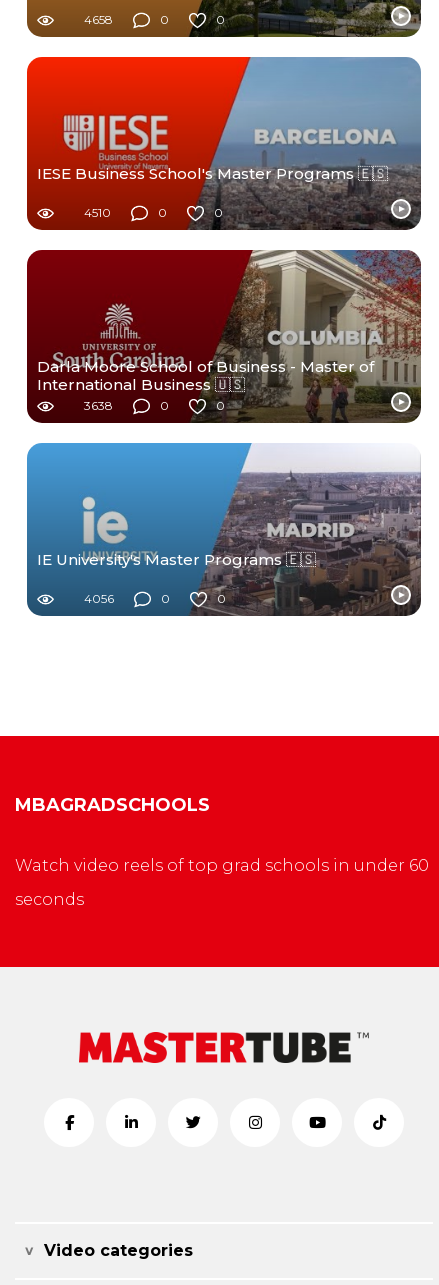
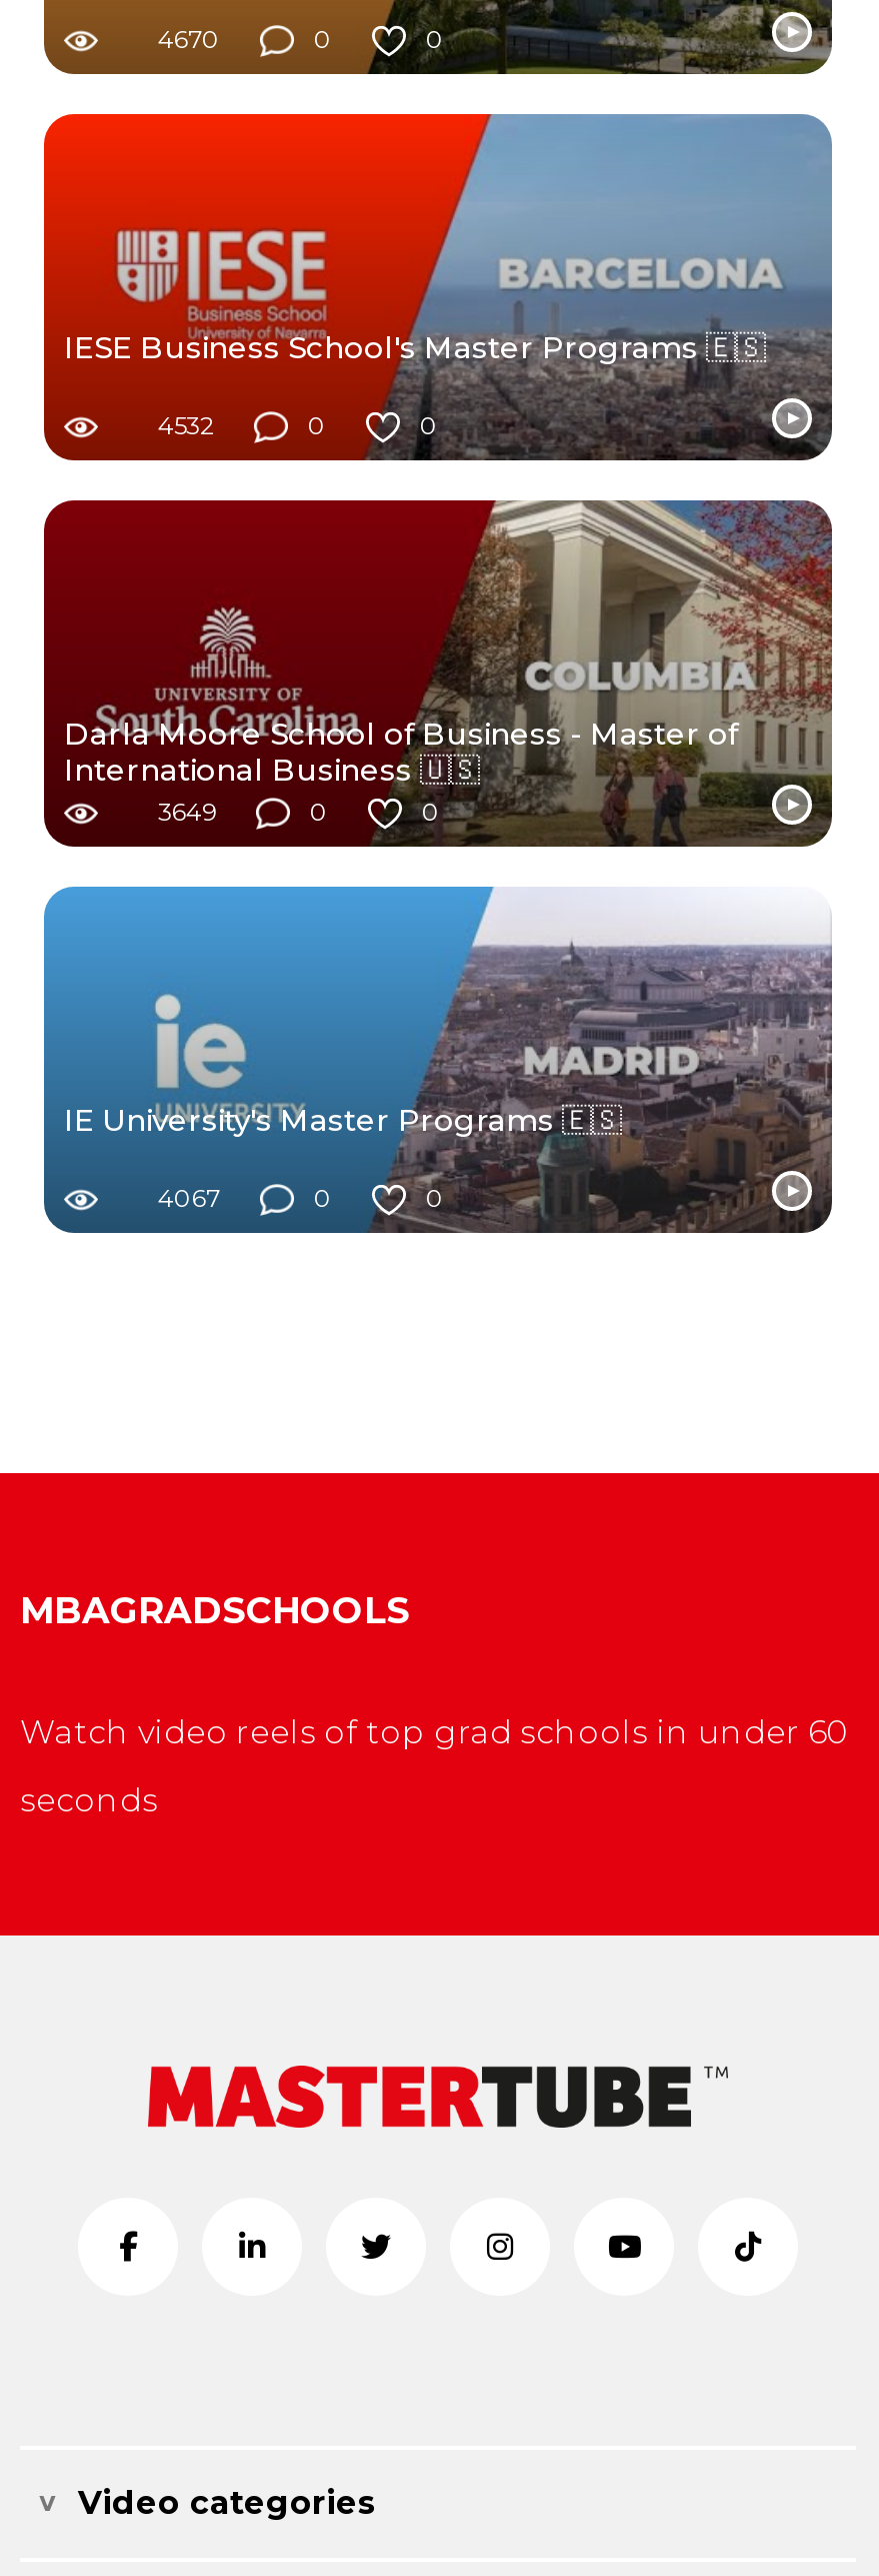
- 4658
+ 4670

- 4510
+ 4532

- 3638
+ 3649

- 4056
+ 4067
